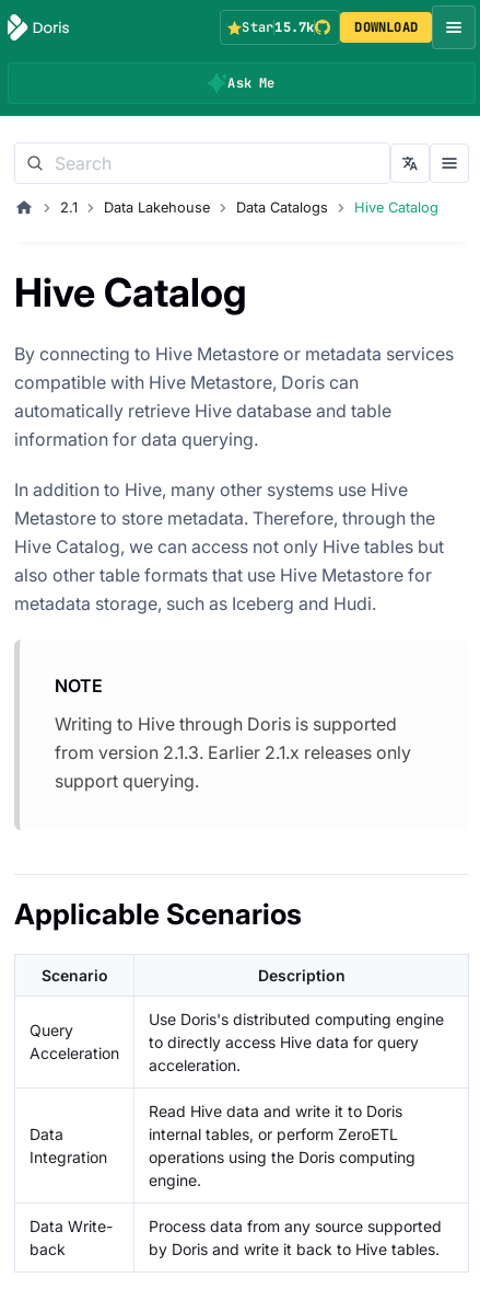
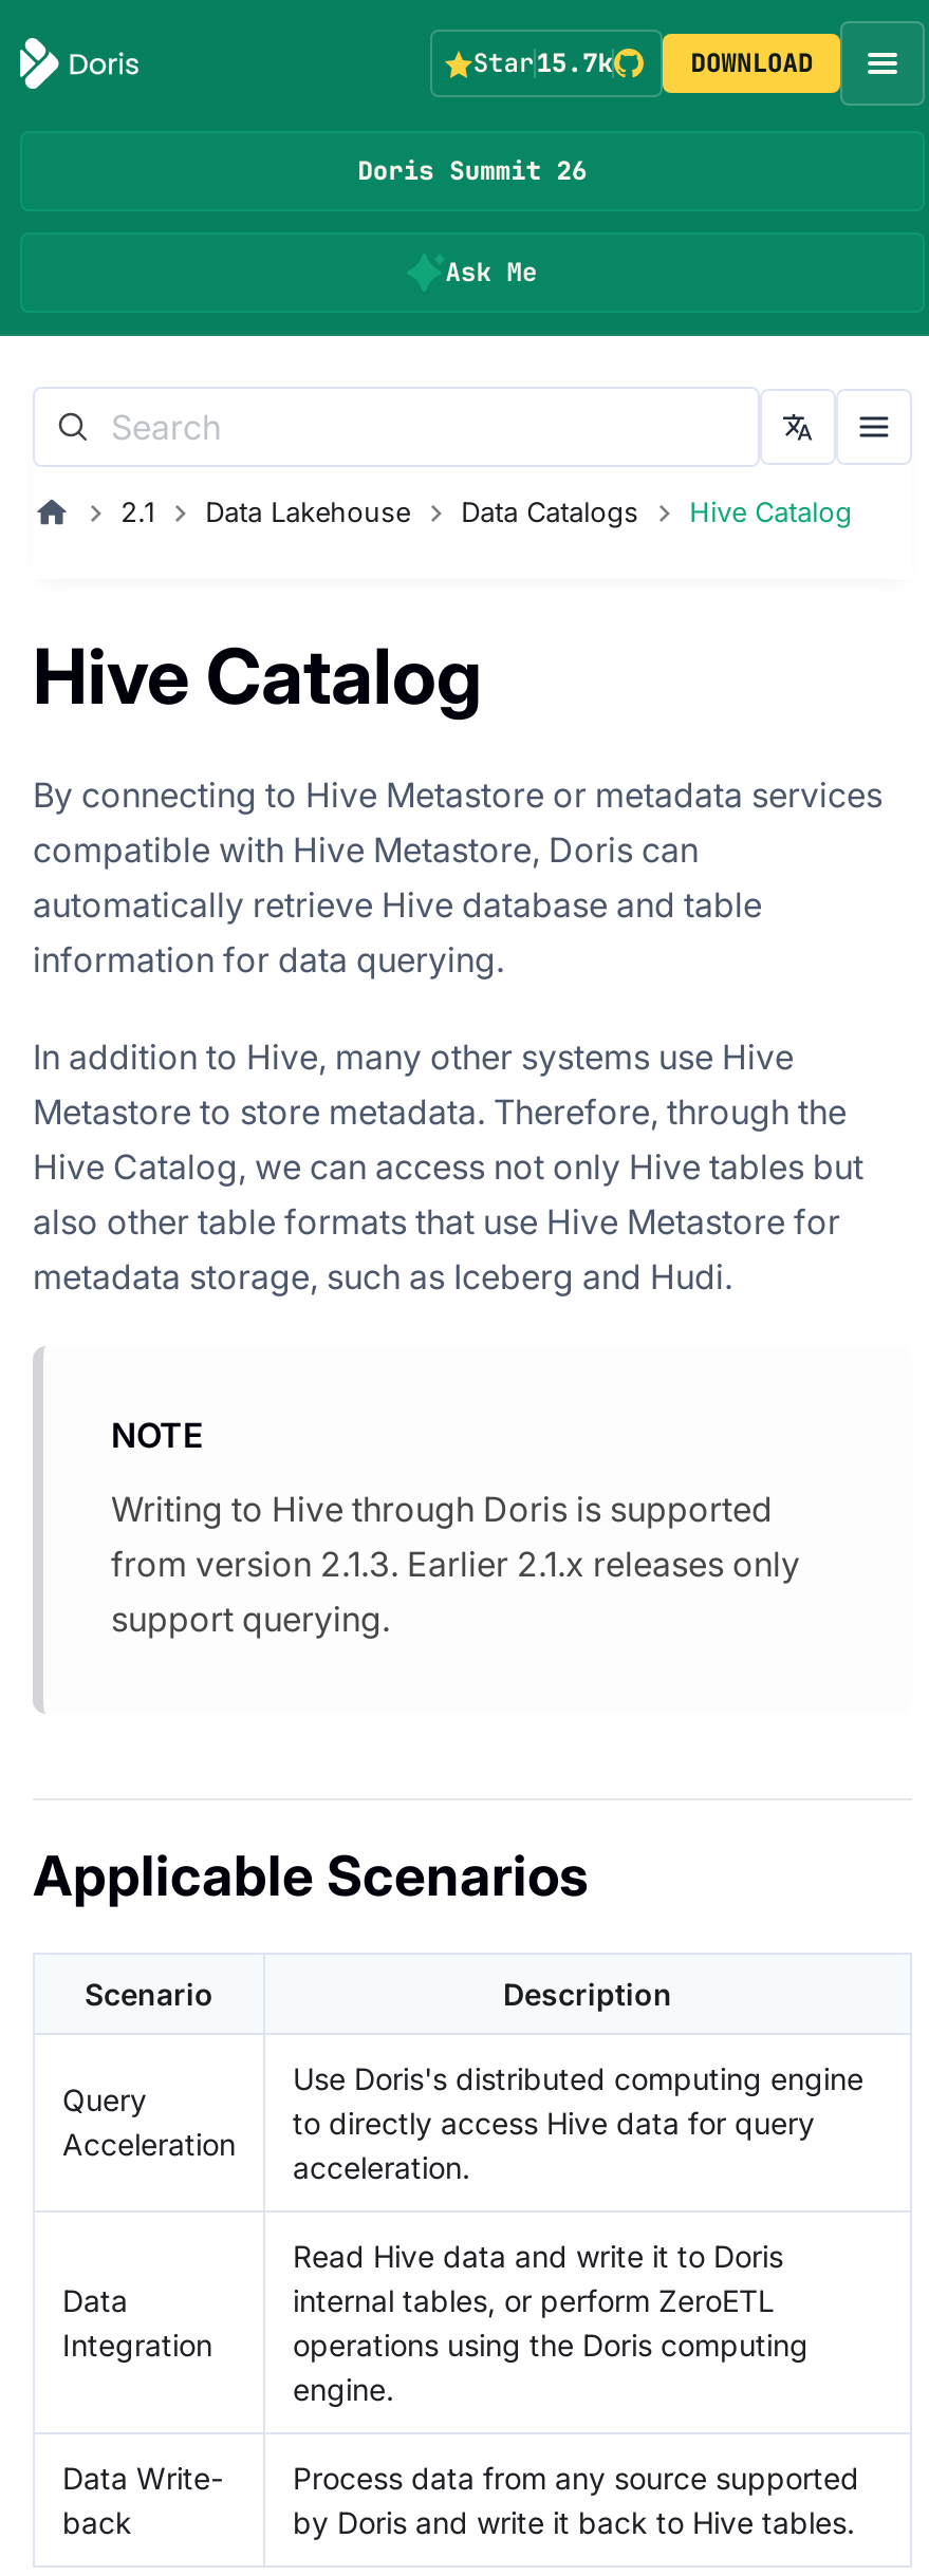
+ Doris Summit 26
